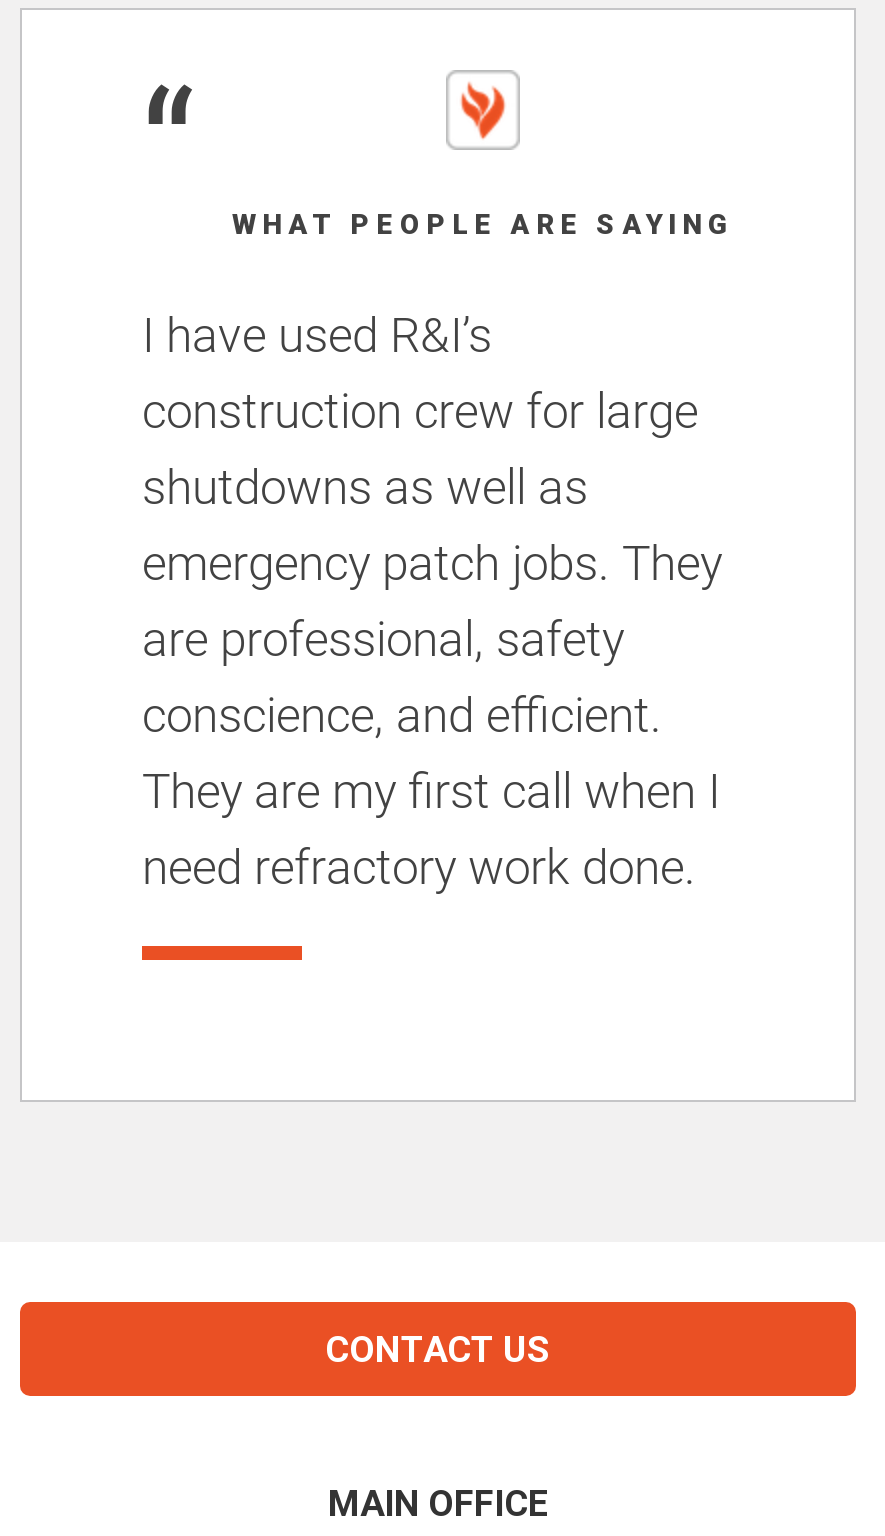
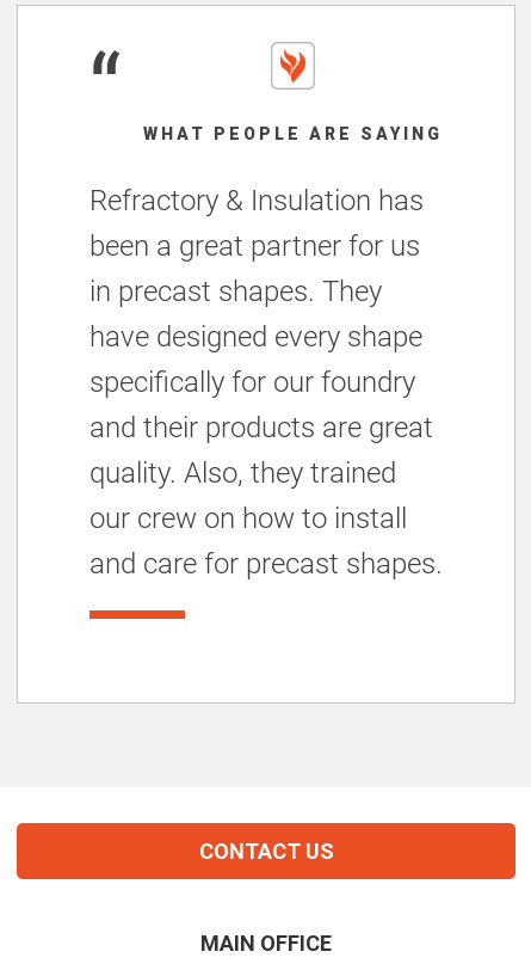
- I have used R&I’s
- construction crew for large
- shutdowns as well as
- emergency patch jobs. They
- are professional, safety
- conscience, and efficient.
- They are my first call when I
- need refractory work done.
+ Refractory & Insulation has
+ been a great partner for us
+ in precast shapes. They
+ have designed every shape
+ specifically for our foundry
+ and their products are great
+ quality. Also, they trained
+ our crew on how to install
+ and care for precast shapes.
